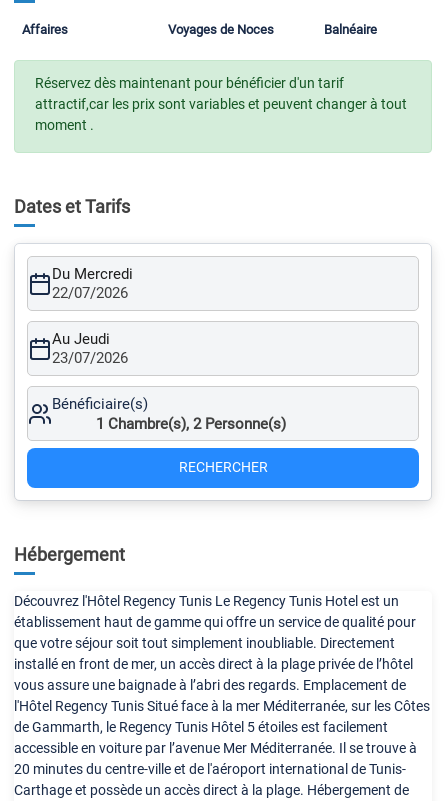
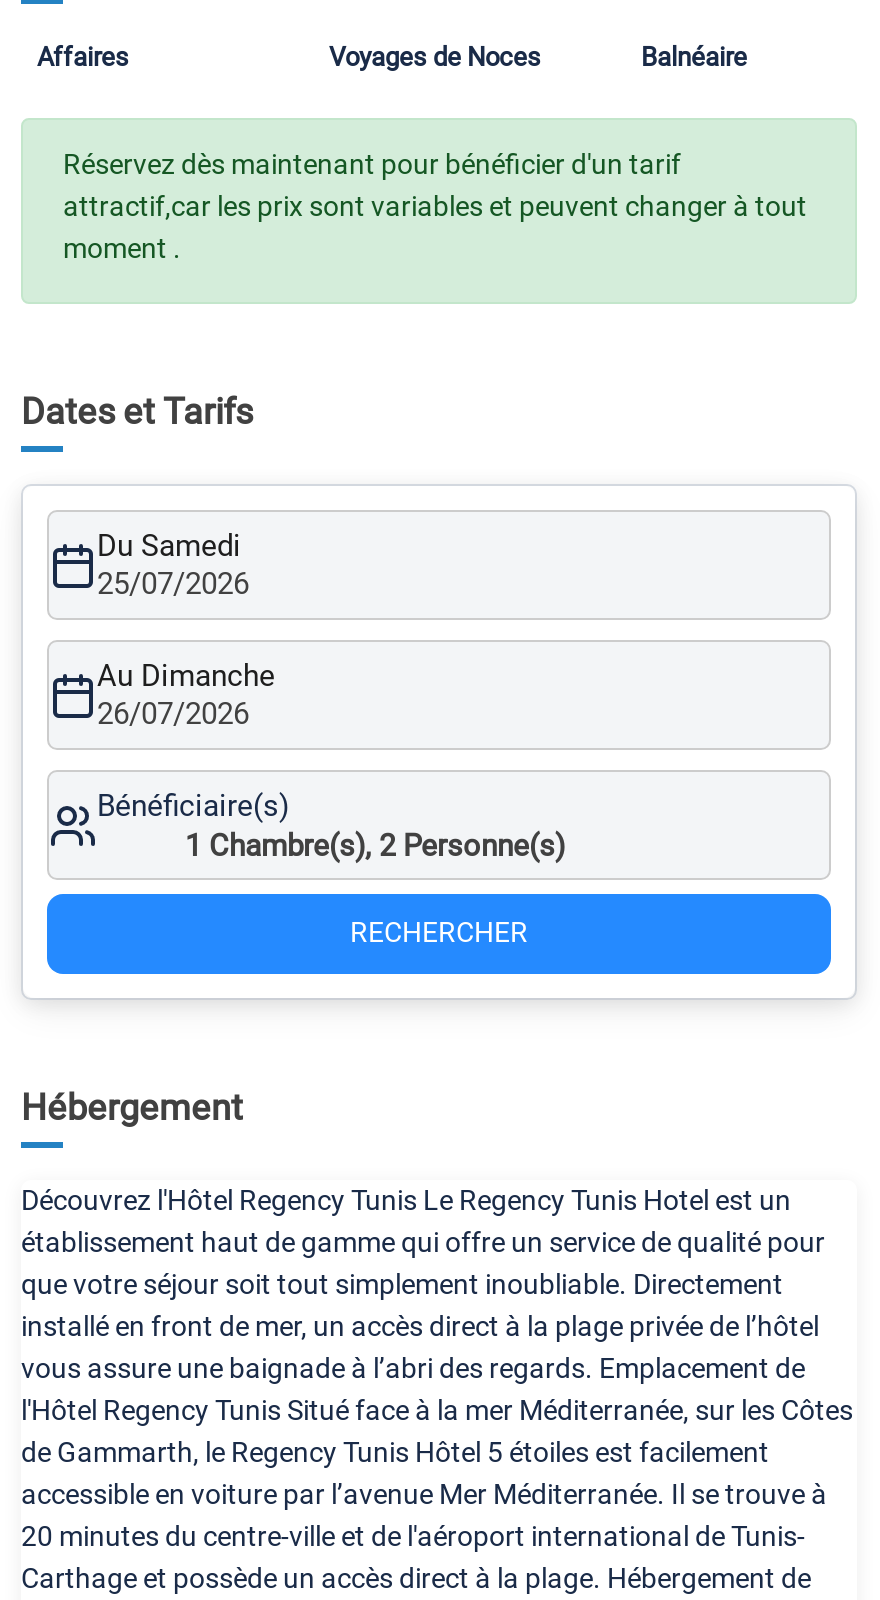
- Du Mercredi
+ Du Samedi

- 22/07/2026
+ 25/07/2026

- Au Jeudi
+ Au Dimanche

- 23/07/2026
+ 26/07/2026
